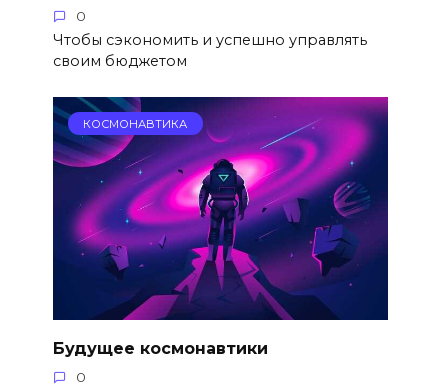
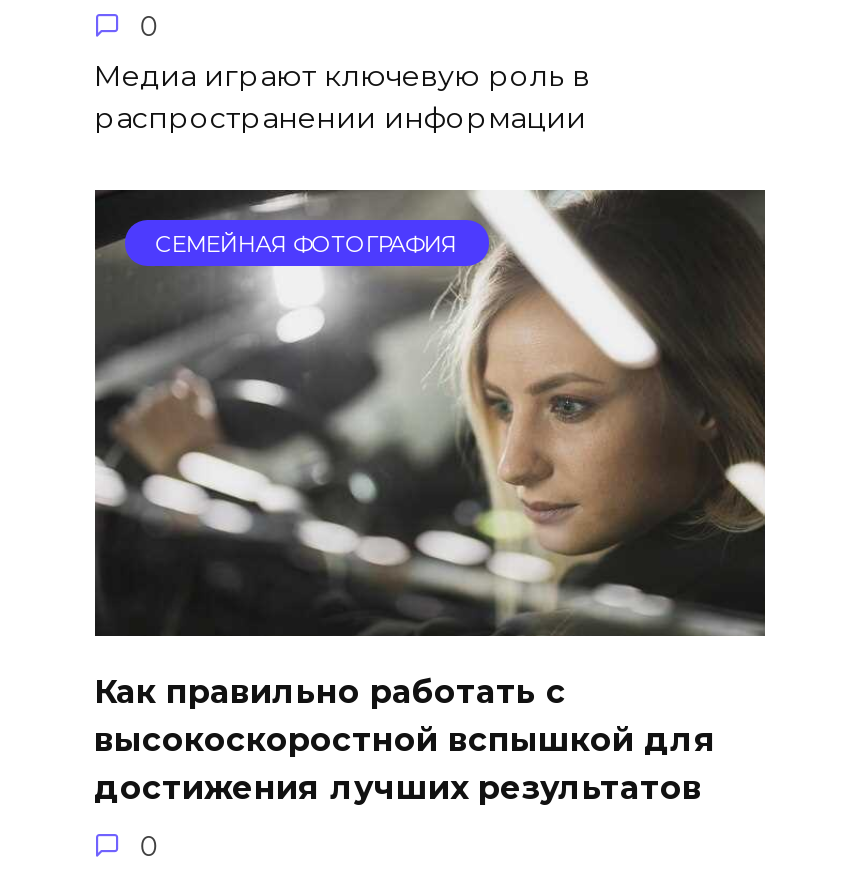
- Чтобы сэкономить и успешно управлять
- своим бюджетом
+ Медиа играют ключевую роль в
+ распространении информации

- [image]
- КОСМОНАВТИКА
+ [image]
+ СЕМЕЙНАЯ ФОТОГРАФИЯ

- Будущее космонавтики
+ Как правильно работать с
+ высокоскоростной вспышкой для
+ достижения лучших результатов
